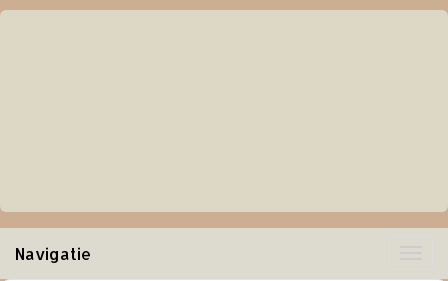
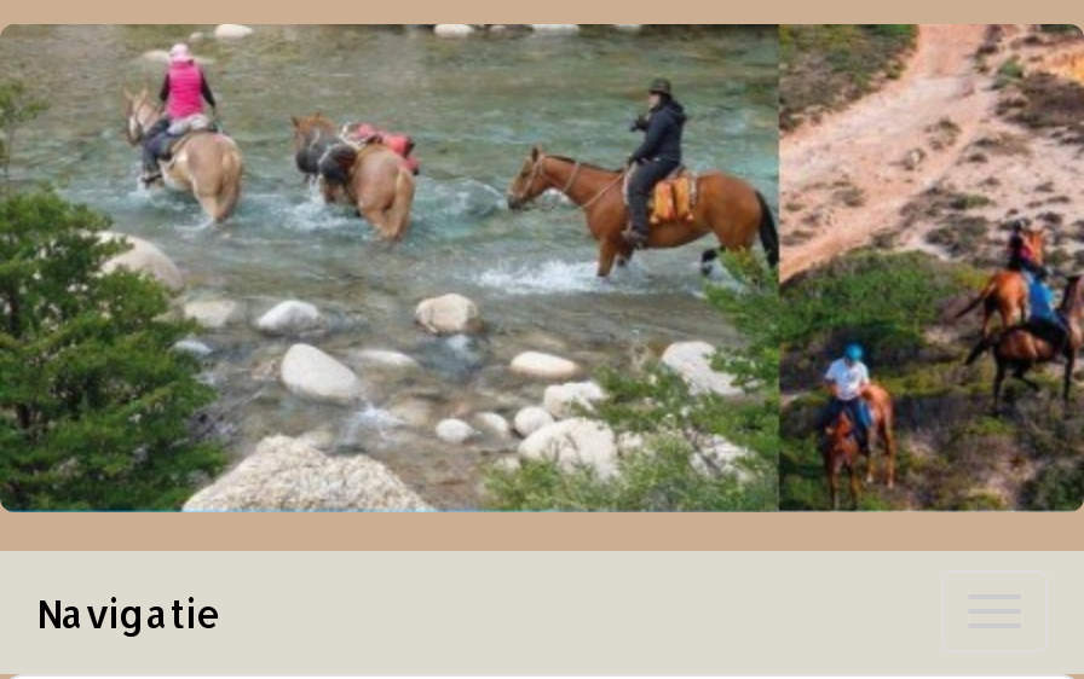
+ [image]
